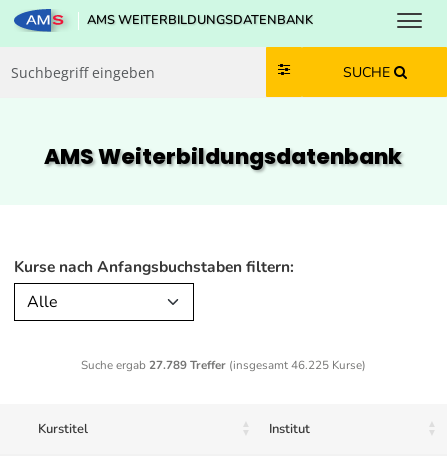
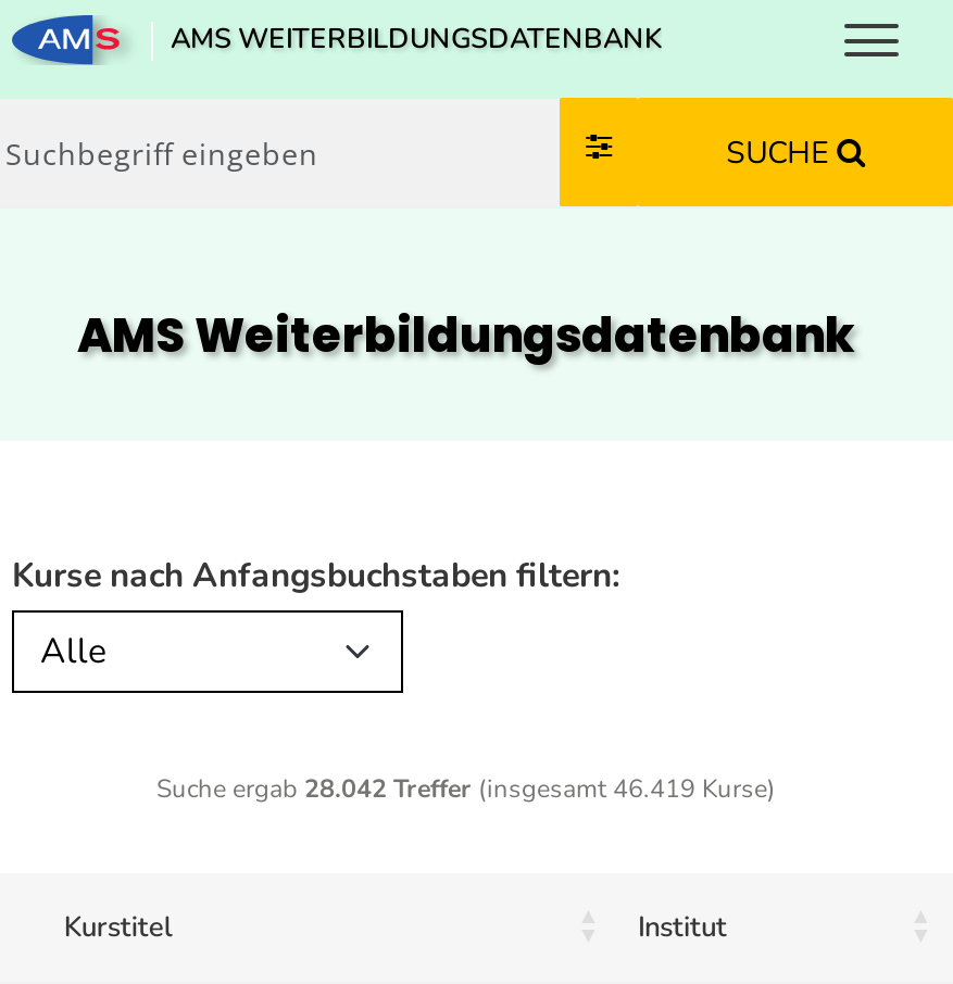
- Suche ergab 27.789 Treffer (insgesamt 46.225 Kurse)
+ Suche ergab 28.042 Treffer (insgesamt 46.419 Kurse)
